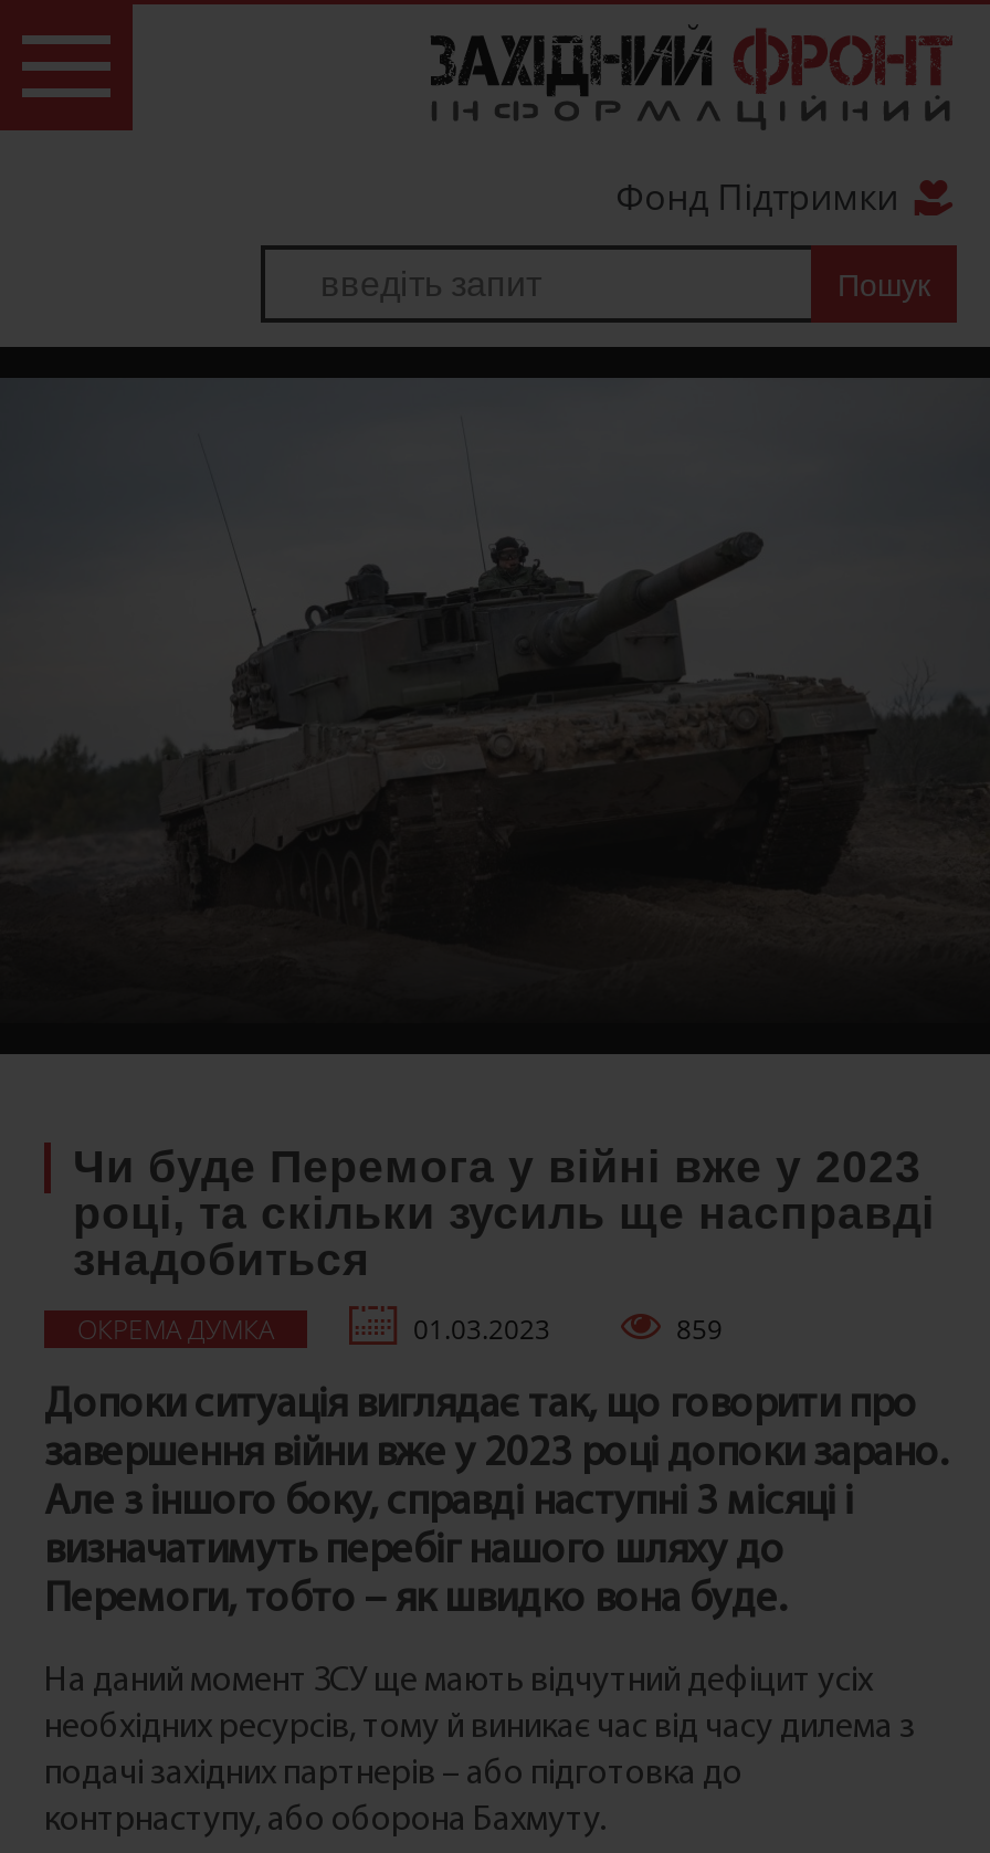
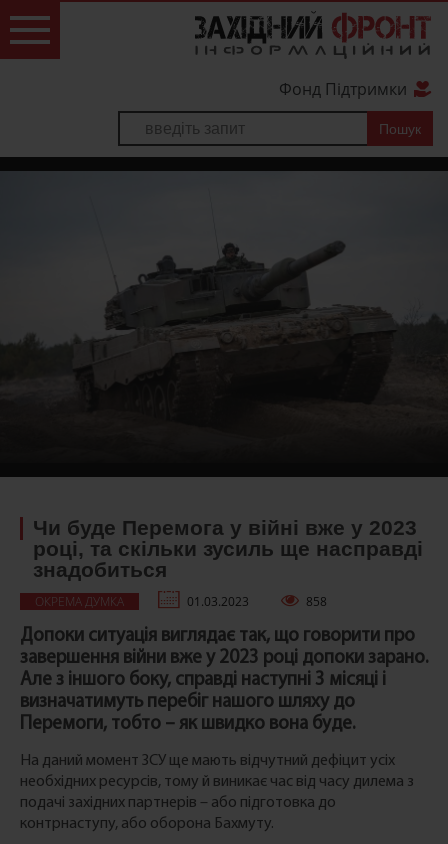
- 859
+ 858
